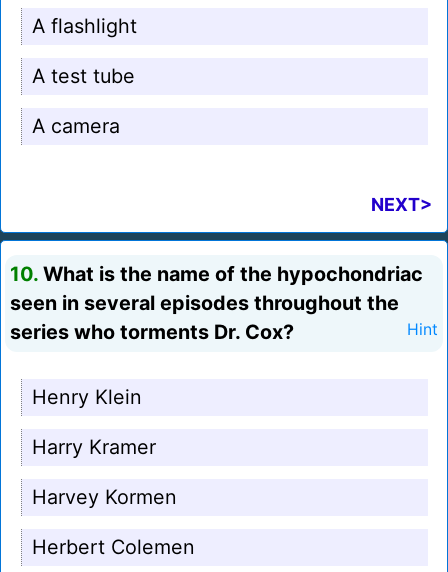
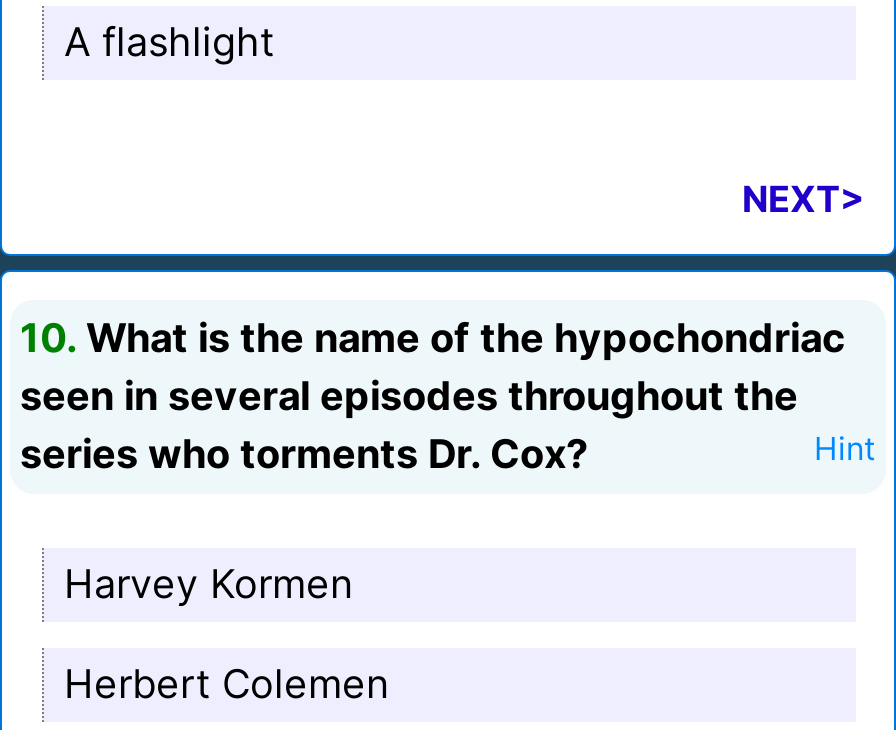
- A test tube
- A camera

- Henry Klein
- Harry Kramer
